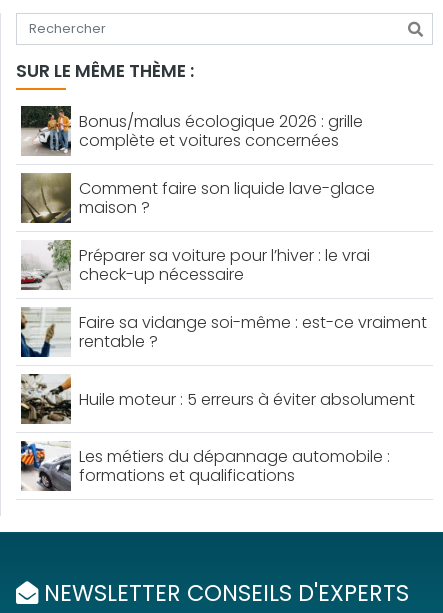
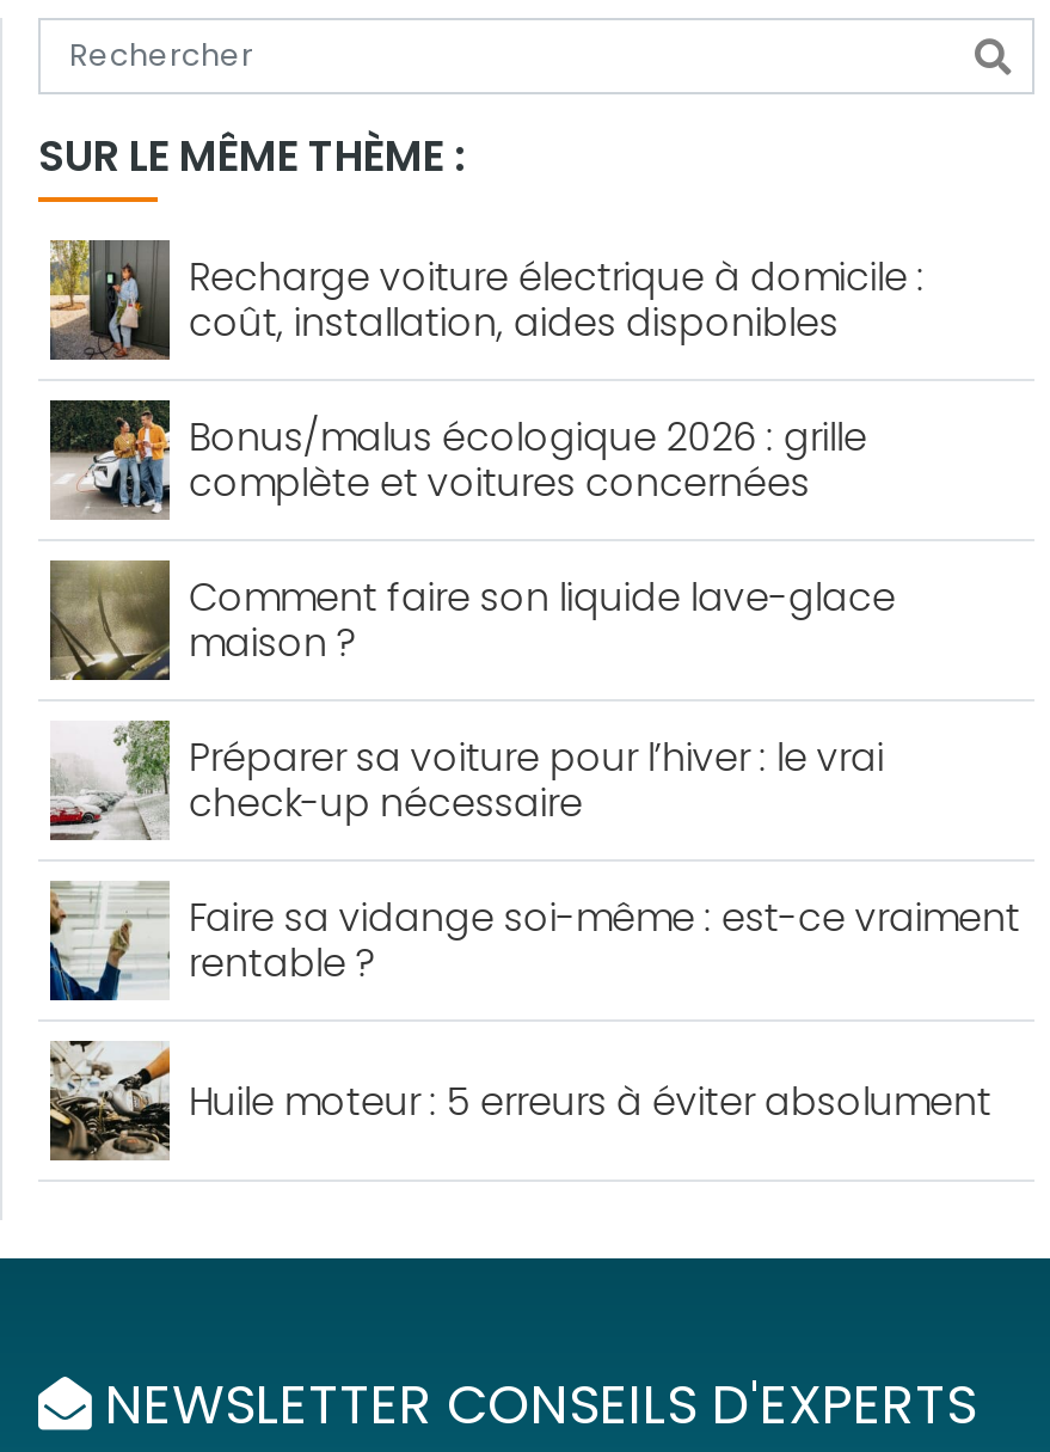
+ [image]
+ Recharge voiture électrique à domicile :
+ coût, installation, aides disponibles

moved down: [image] | Bonus/malus écologique 2026 : grille | complète et voitures concernées | ... | rentable ? | Huile moteur : 5 erreurs à éviter absolument

- [image]
- Les métiers du dépannage automobile :
- formations et qualifications
